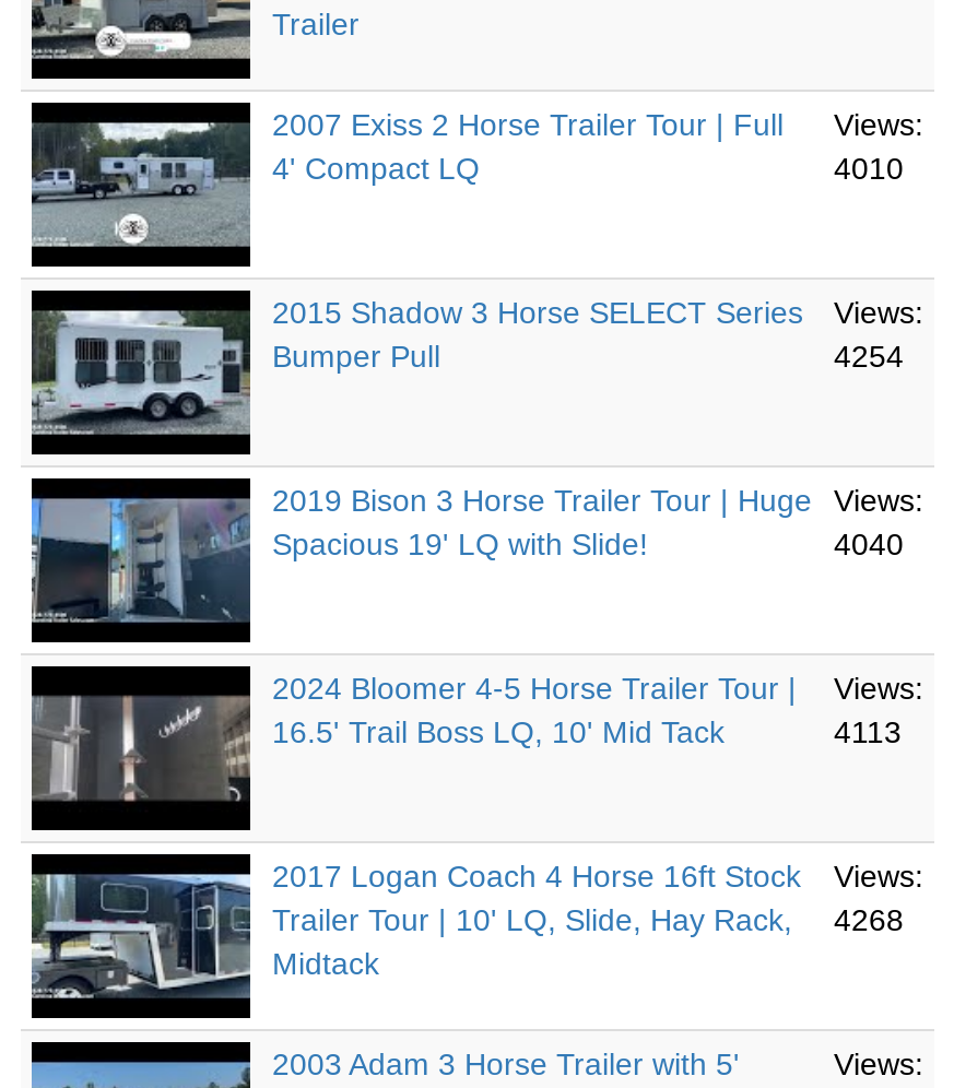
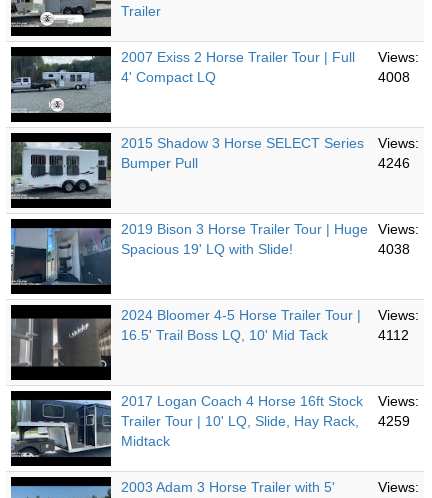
- 4010
+ 4008

- 4254
+ 4246

- 4040
+ 4038

- 4113
+ 4112

- 4268
+ 4259
